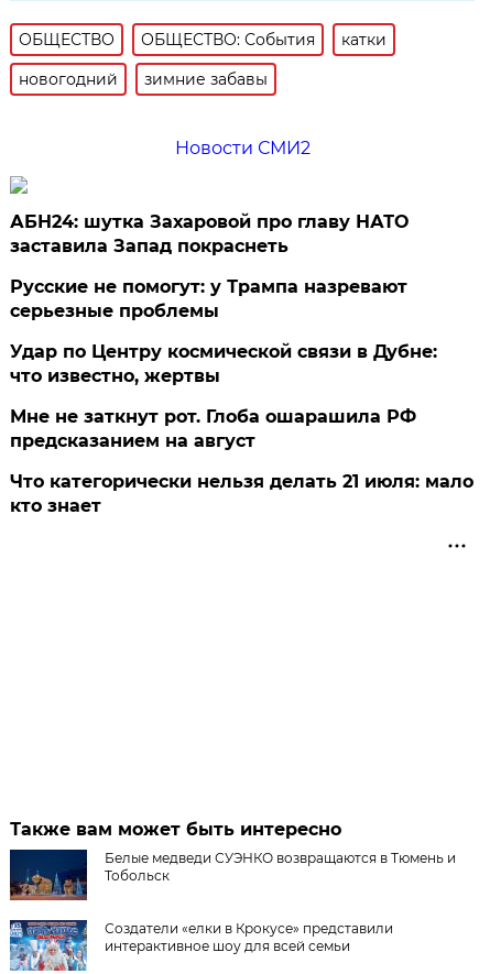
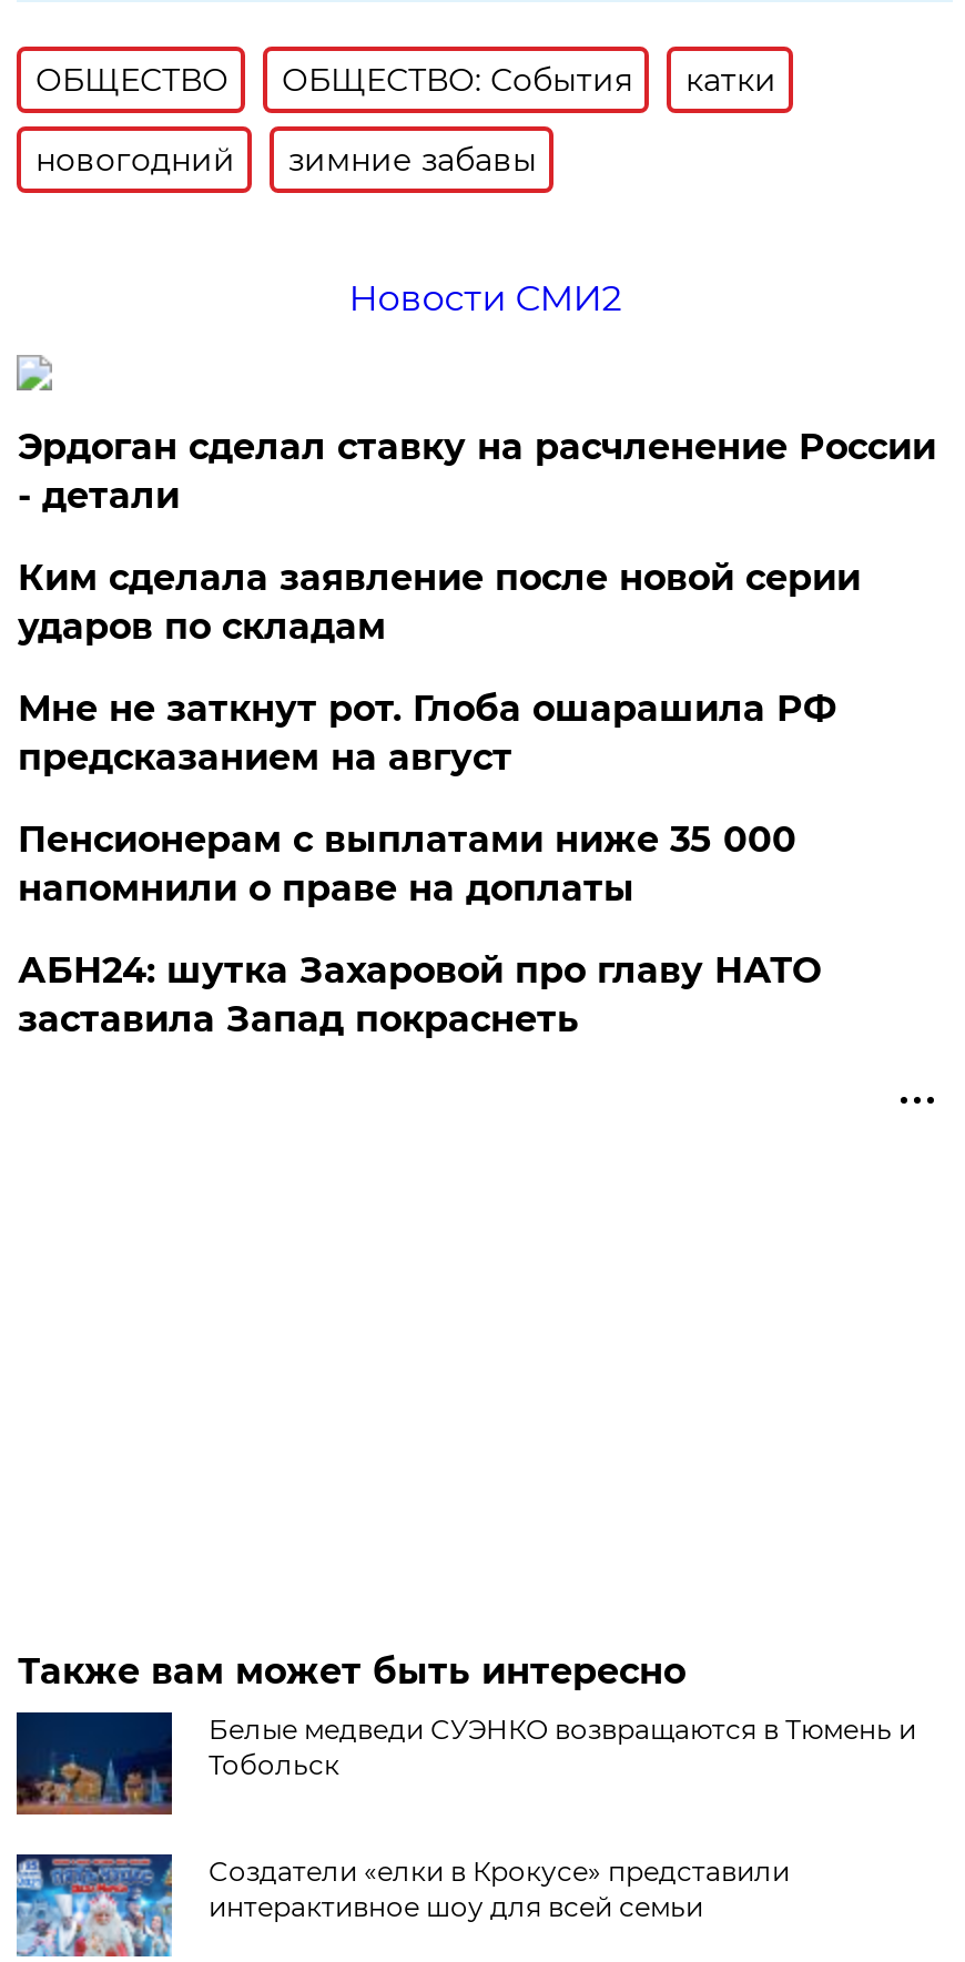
+ Эрдоган сделал ставку на расчленение России
+ - детали
+ Ким сделала заявление после новой серии
+ ударов по складам
+ Пенсионерам с выплатами ниже 35 000
+ напомнили о праве на доплаты

moved down: АБН24: шутка Захаровой про главу НАТО | заставила Запад покраснеть

- Русские не помогут: у Трампа назревают
- серьезные проблемы
- Удар по Центру космической связи в Дубне:
- что известно, жертвы
- Что категорически нельзя делать 21 июля: мало
- кто знает

moved up: Мне не заткнут рот. Глоба ошарашила РФ | предсказанием на август
